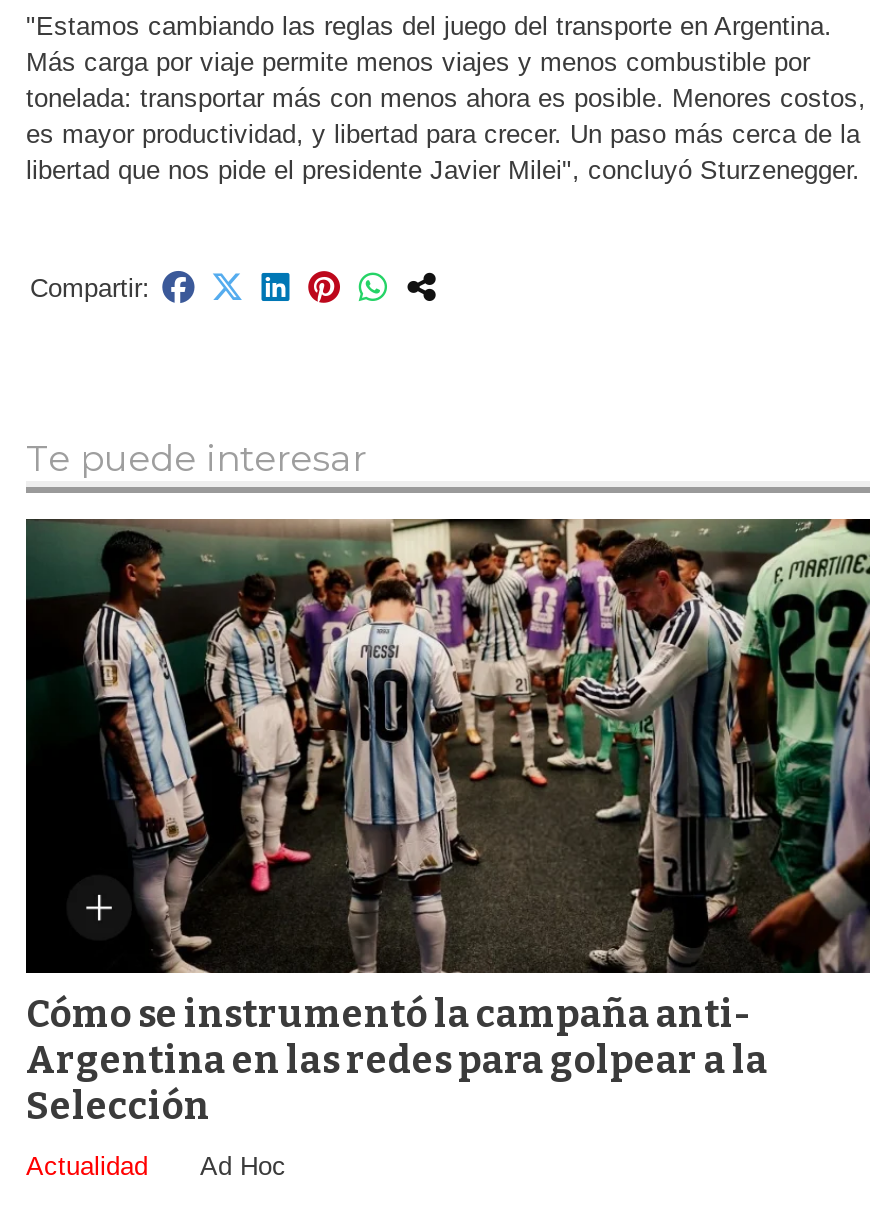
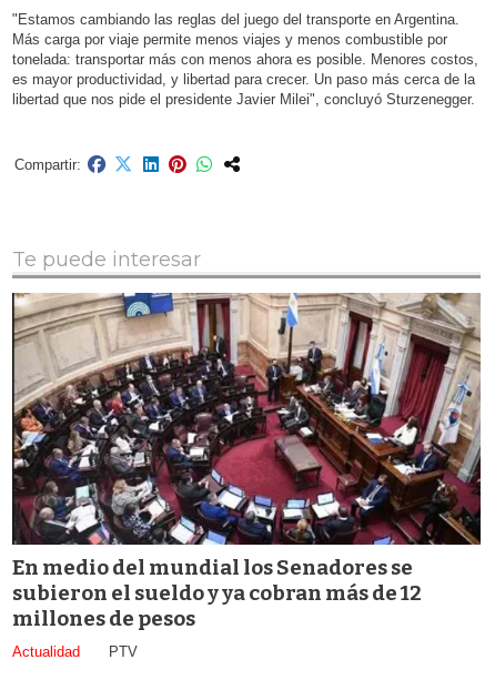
- [image]
- Cómo se instrumentó la campaña anti-
- Argentina en las redes para golpear a la
- Selección
+ [image]
+ En medio del mundial los Senadores se
+ subieron el sueldo y ya cobran más de 12
+ millones de pesos

- Ad Hoc
+ PTV
